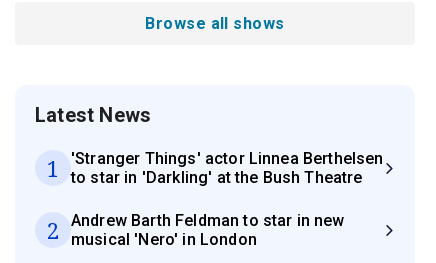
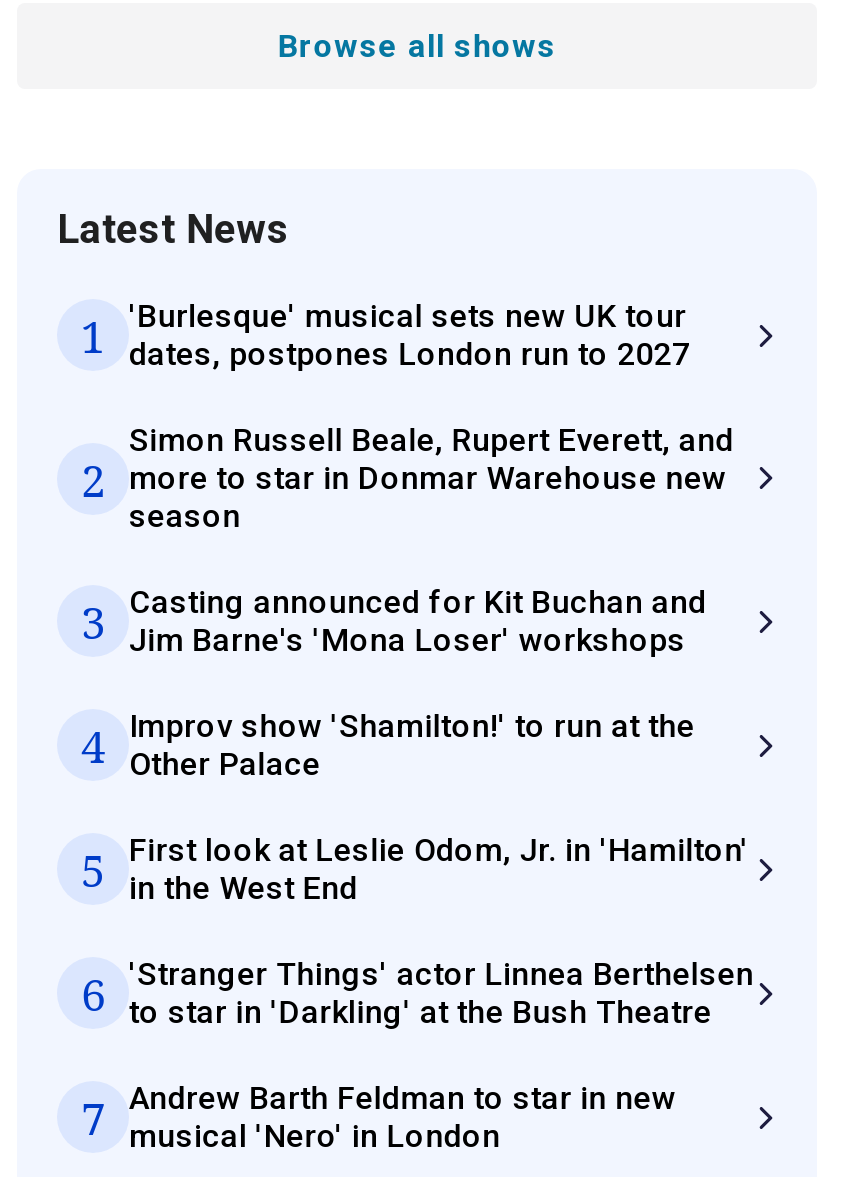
+ 'Burlesque' musical sets new UK tour
+ dates, postpones London run to 2027
+ 2

+ Simon Russell Beale, Rupert Everett, and
+ more to star in Donmar Warehouse new
+ season
+ 3
+ Casting announced for Kit Buchan and
+ Jim Barne's 'Mona Loser' workshops
+ 4
+ Improv show 'Shamilton!' to run at the
+ Other Palace
+ 5
+ First look at Leslie Odom, Jr. in 'Hamilton'
+ in the West End
+ 6

- 2 Andrew Barth Feldman to star in new musical 'Nero' in London
+ 7 Andrew Barth Feldman to star in new musical 'Nero' in London
